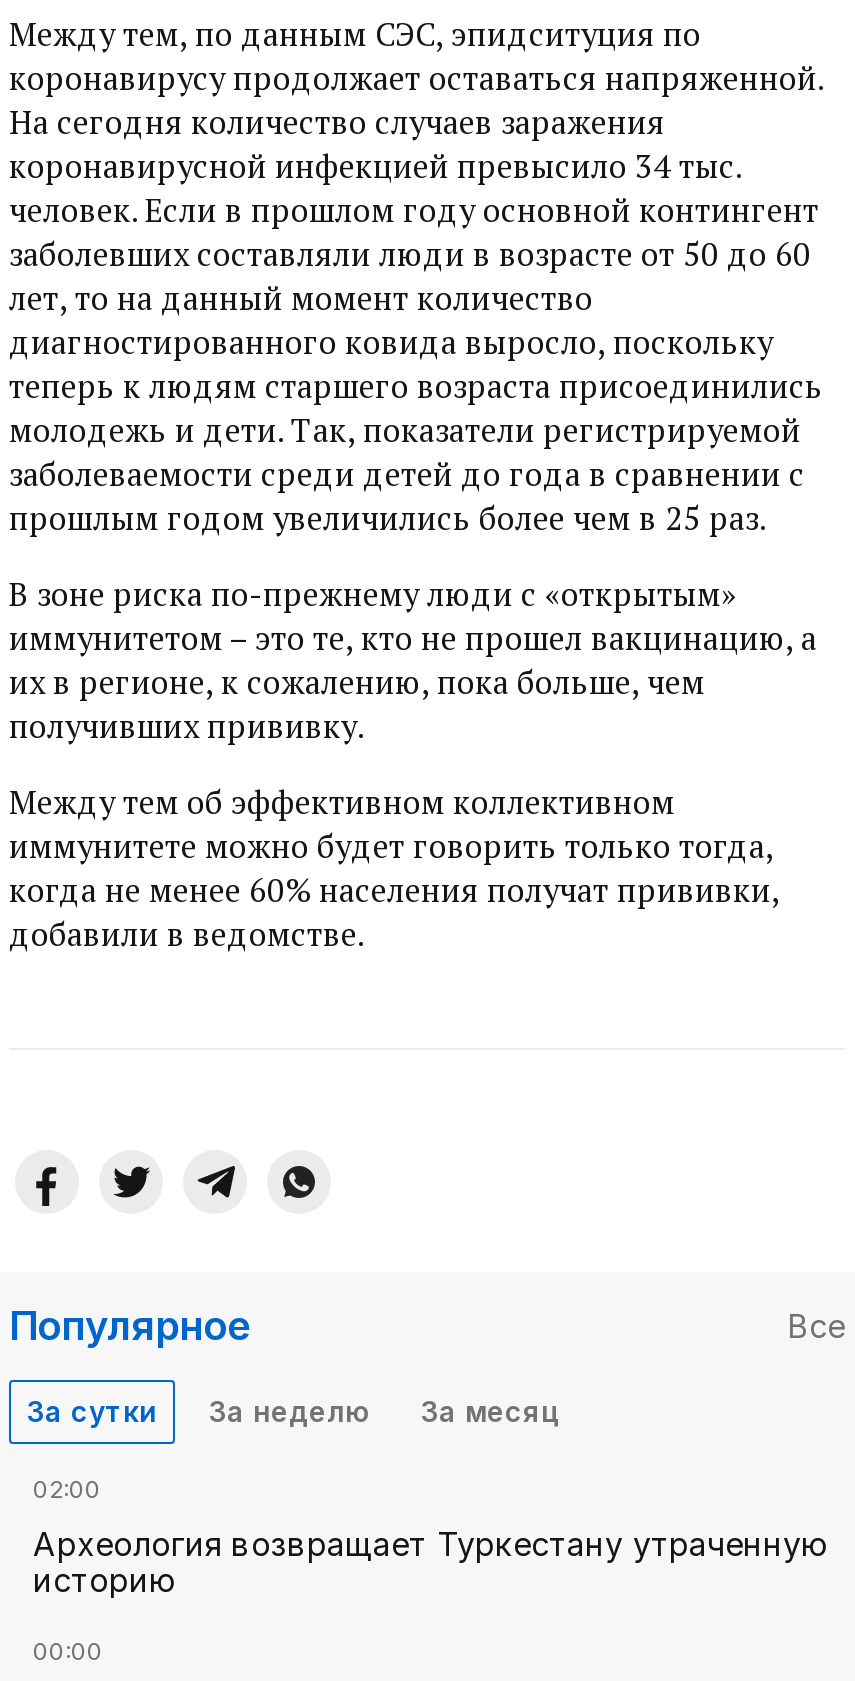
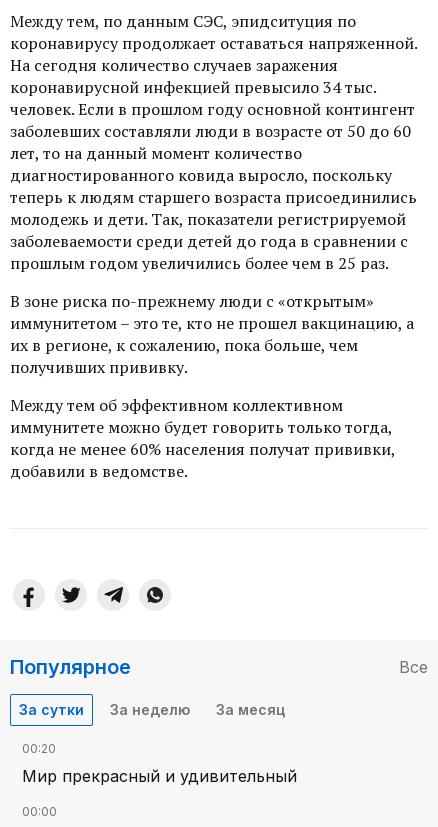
- 02:00
+ 00:20

- Археология возвращает Туркестану утраченную
- историю
+ Мир прекрасный и удивительный
